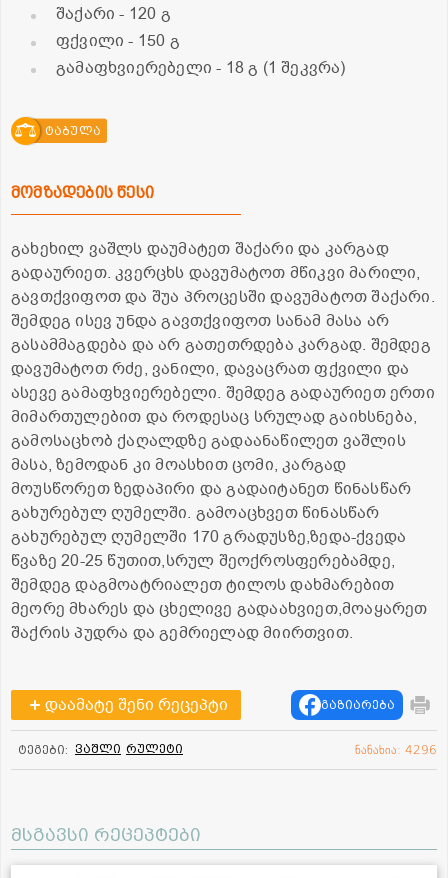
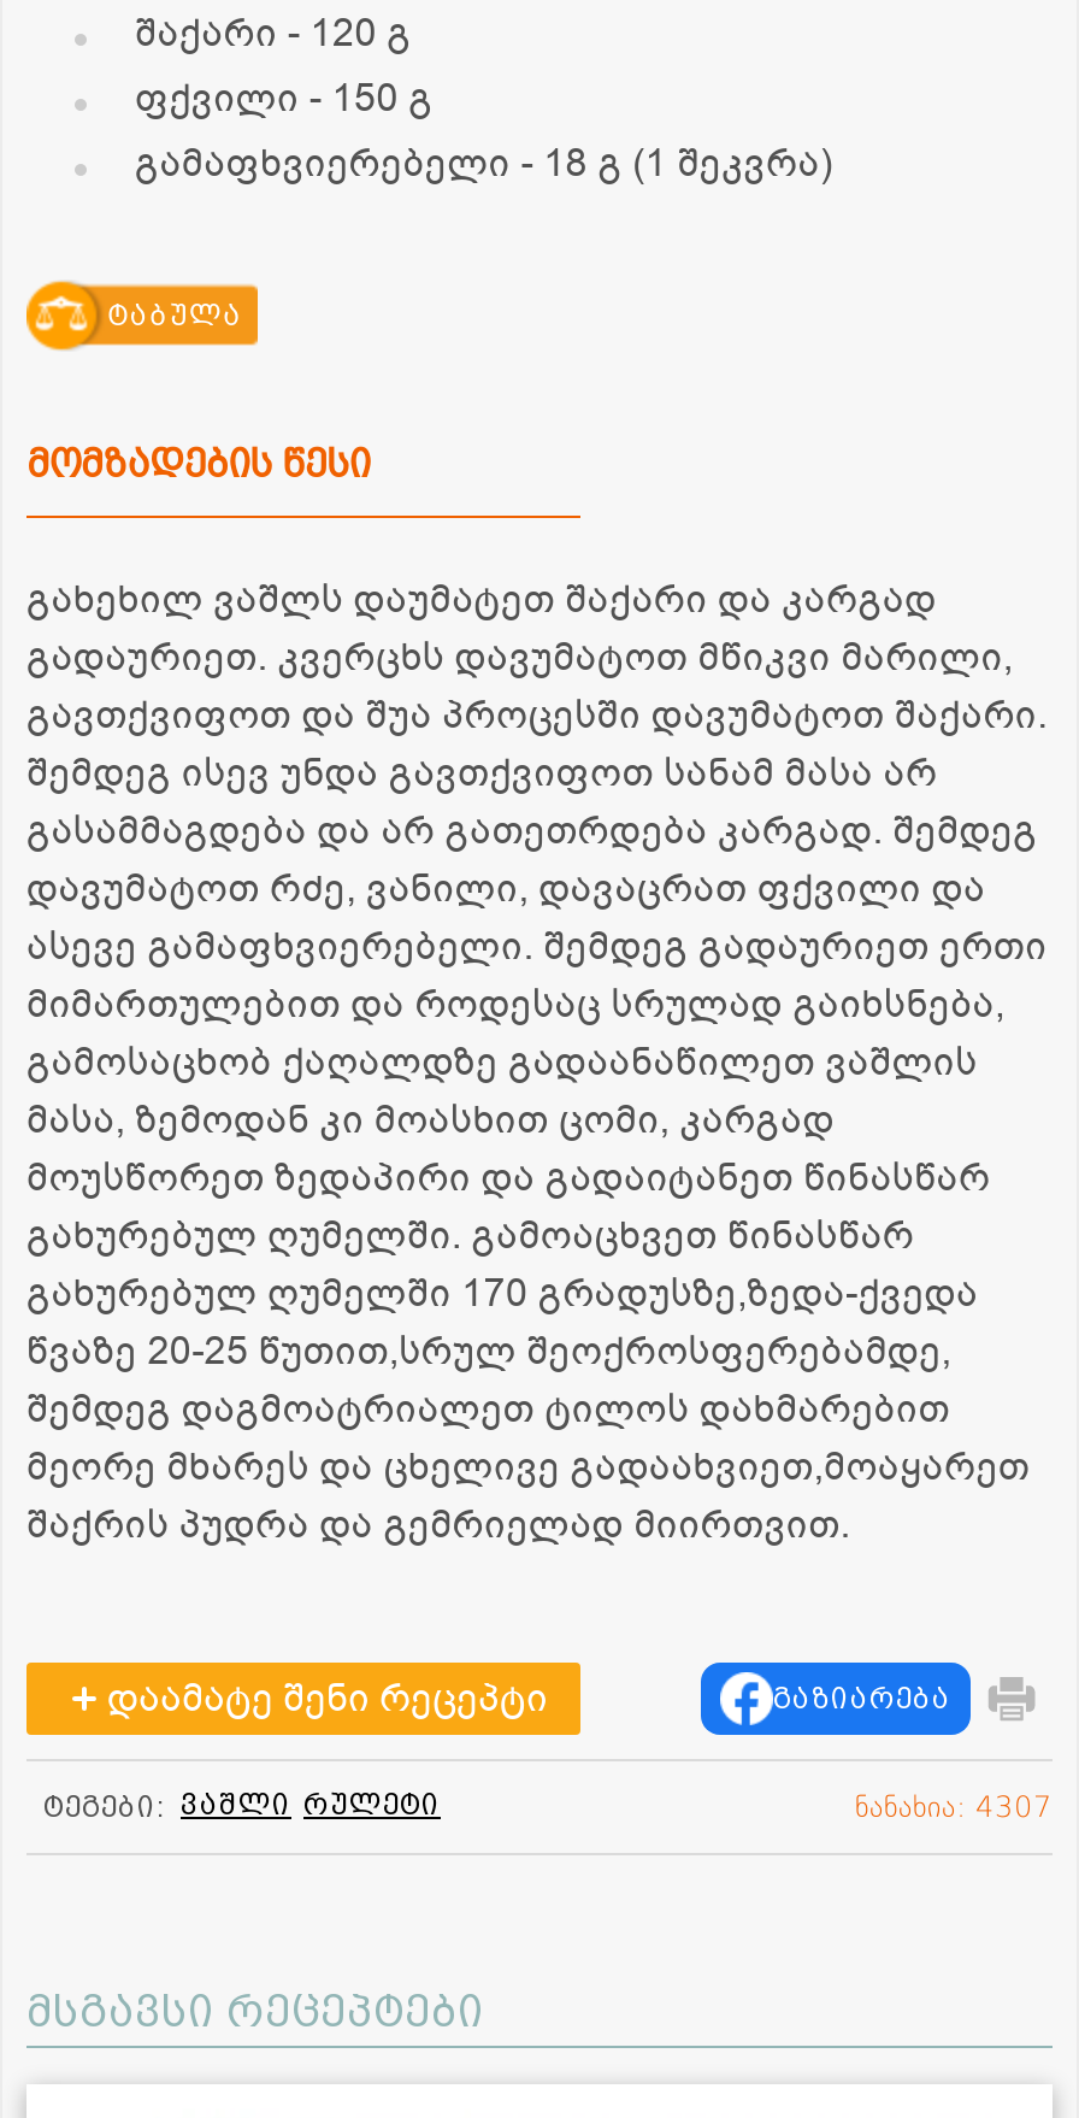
- ნანახია: 4296
+ ნანახია: 4307
